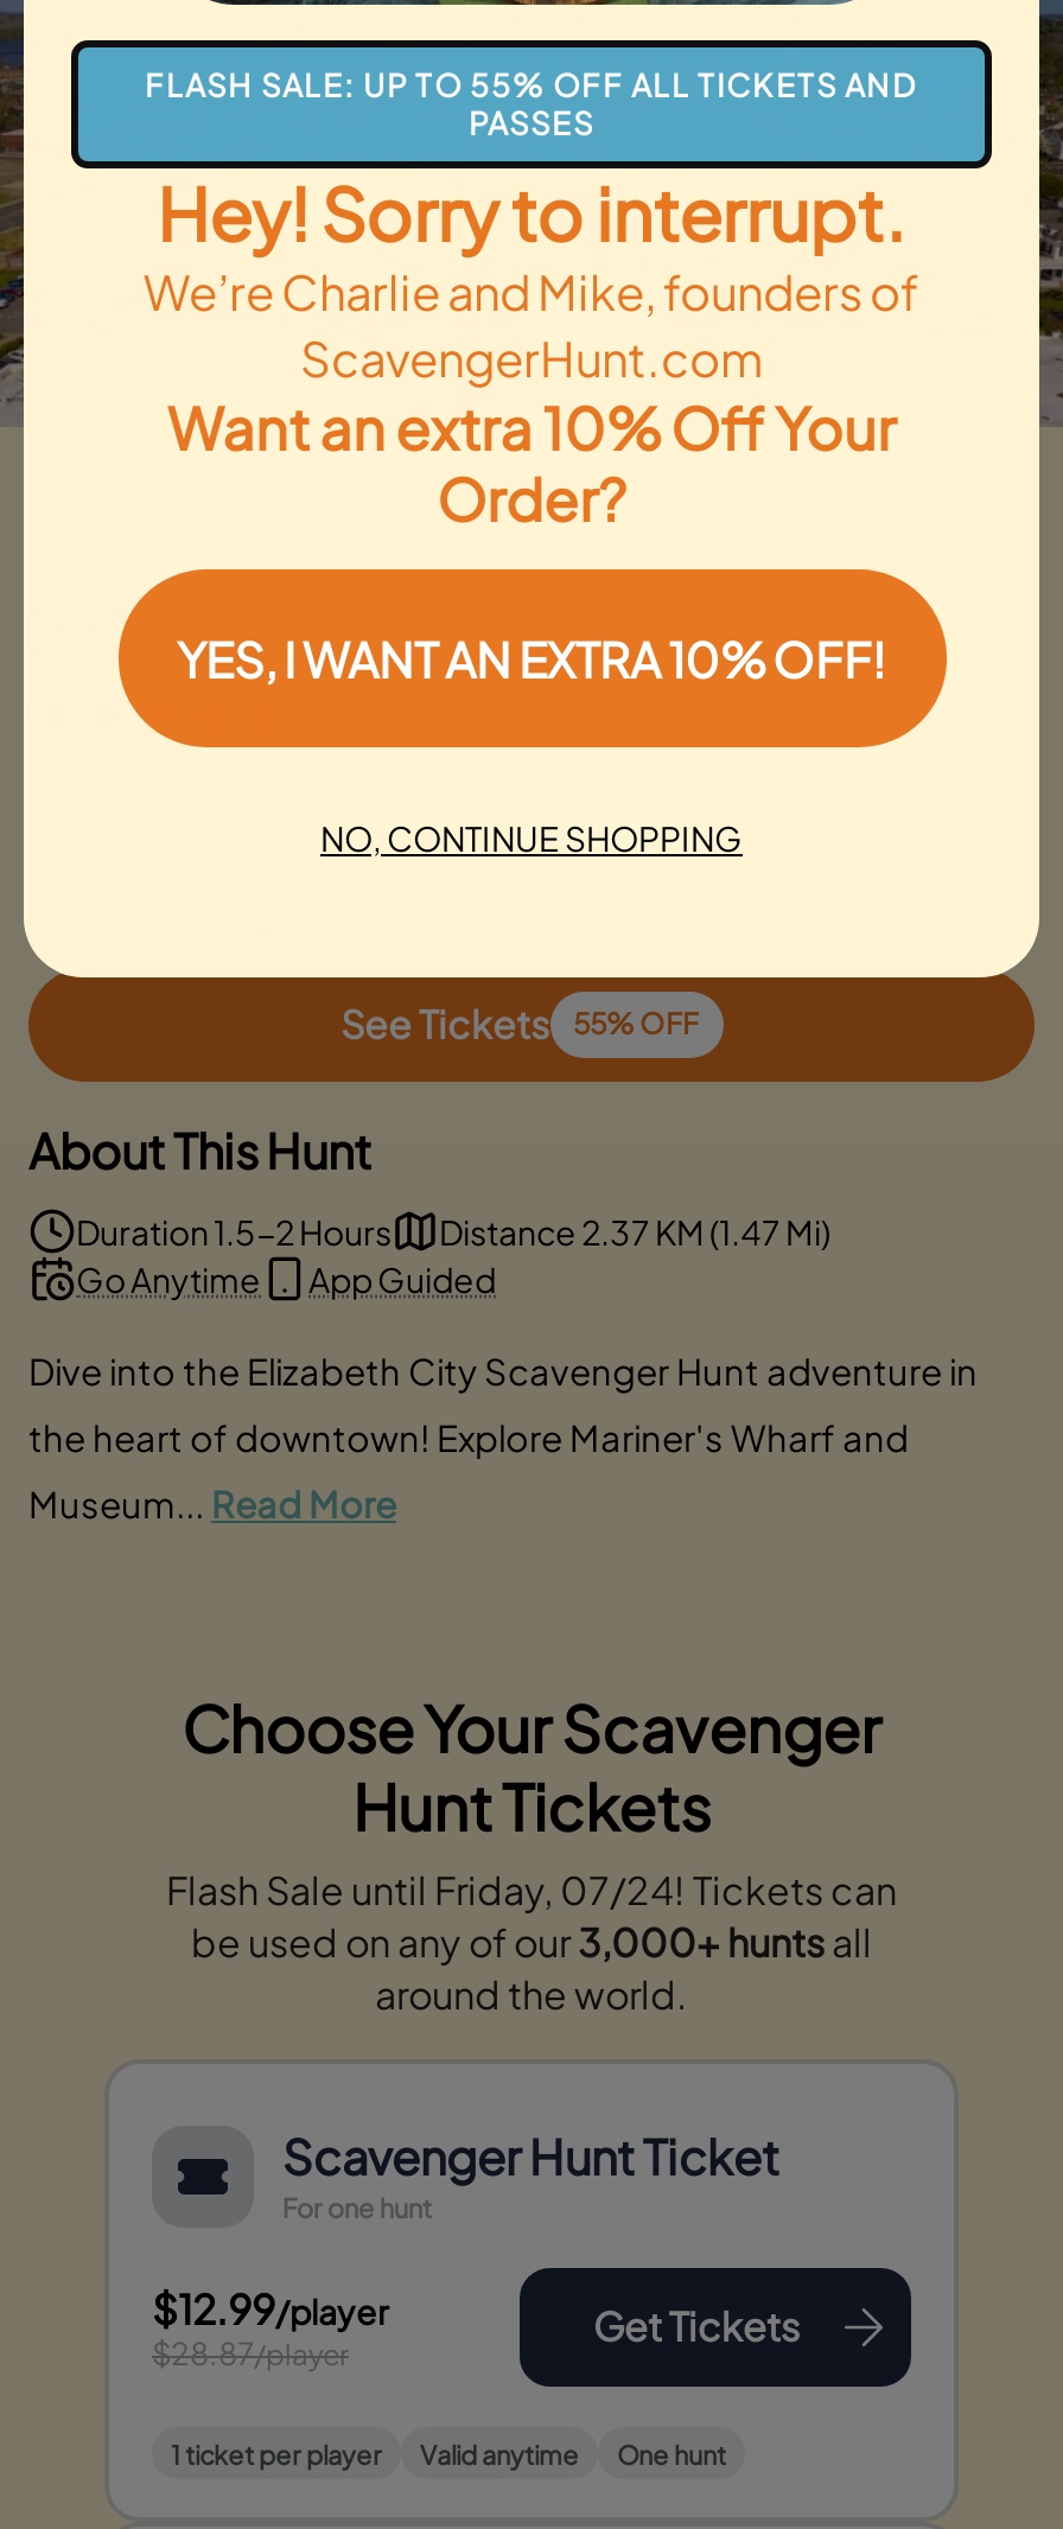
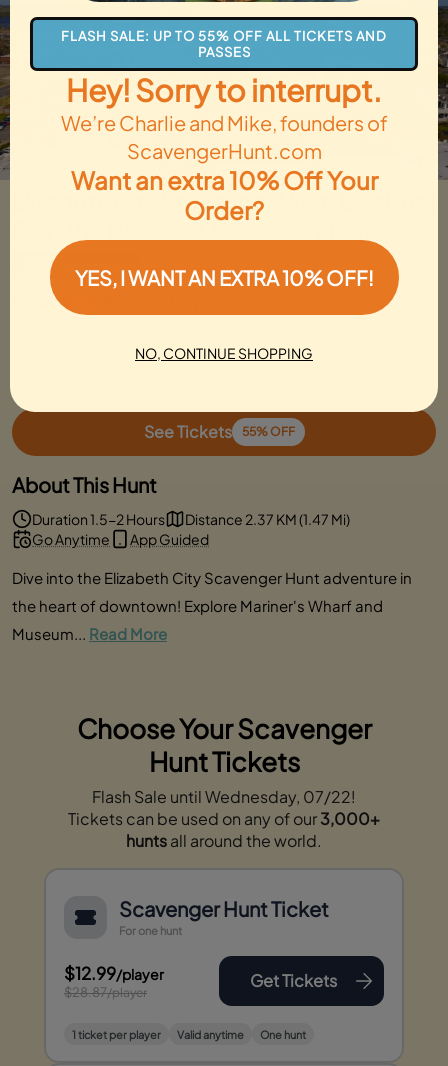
- Flash Sale until Friday, 07/24! Tickets can
- be used on any of our3,000+ hunts all
- around the world.
+ Flash Sale until Wednesday, 07/22!
+ Tickets can be used on any of our 3,000+
+ hunts all around the world.
